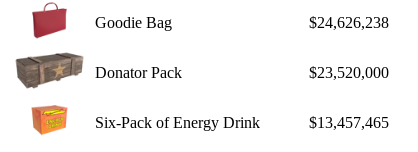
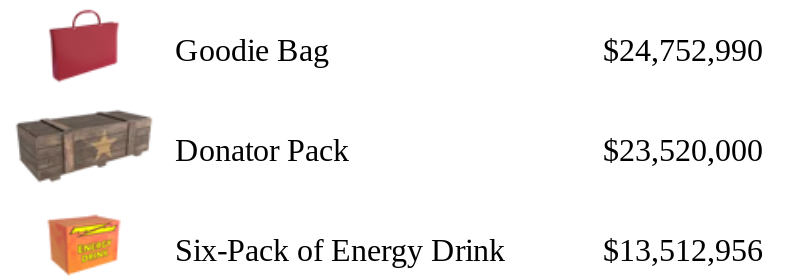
- $24,626,238
+ $24,752,990

- $13,457,465
+ $13,512,956
